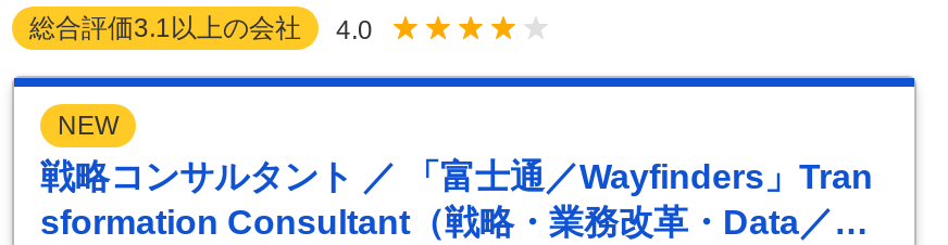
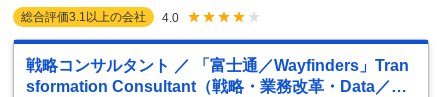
- NEW
